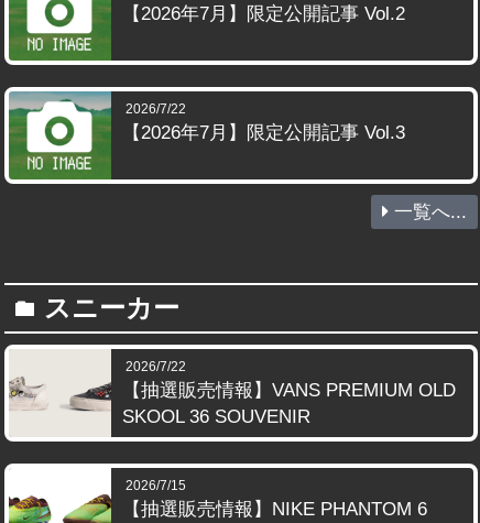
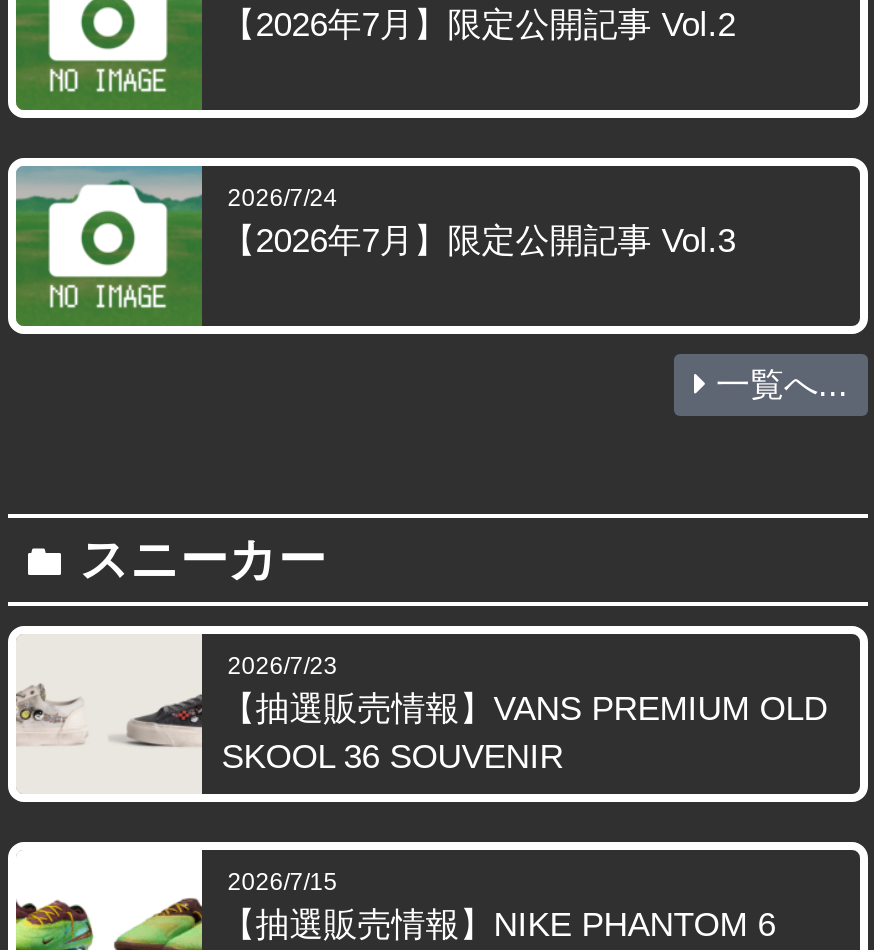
- 2026/7/22
+ 2026/7/24

- 2026/7/22
+ 2026/7/23
